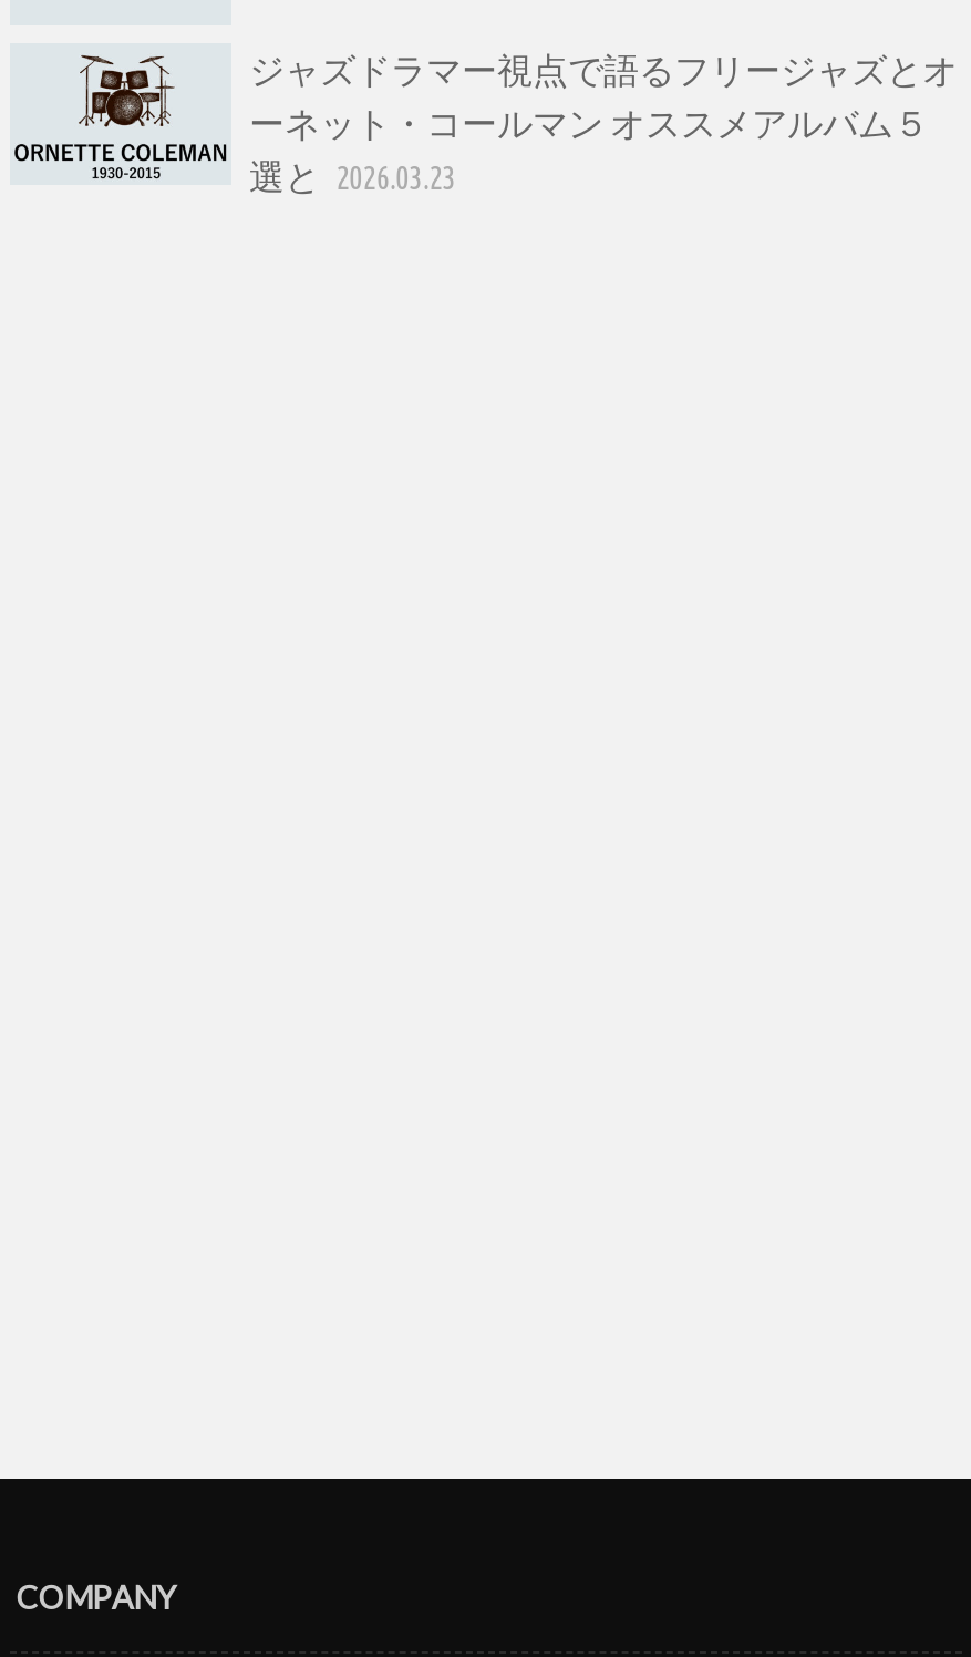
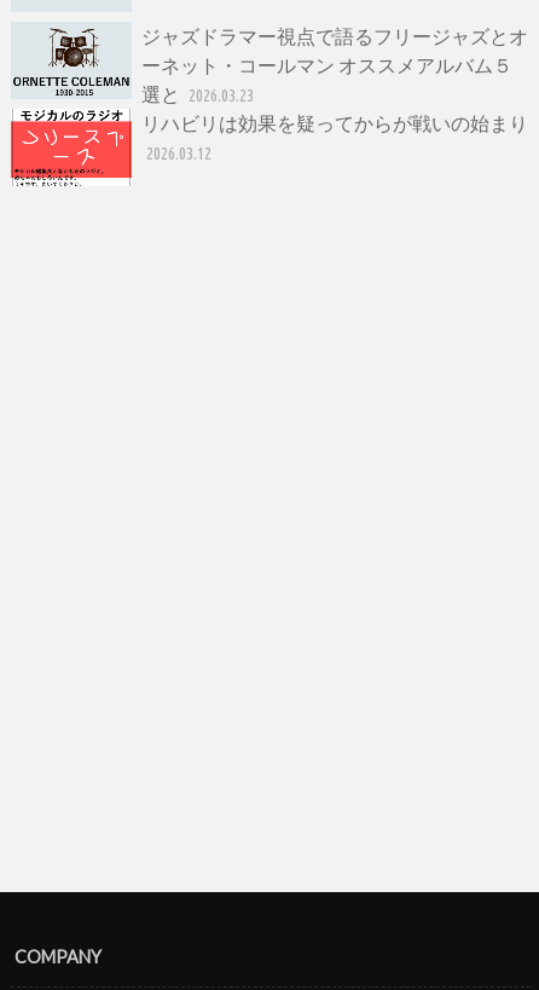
+ [image]
+ リハビリは効果を疑ってからが戦いの始まり
+ 2026.03.12
